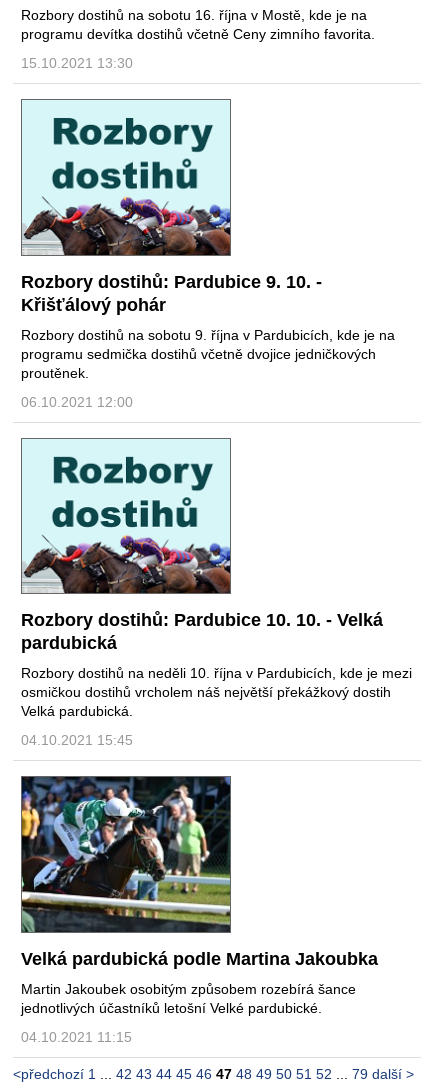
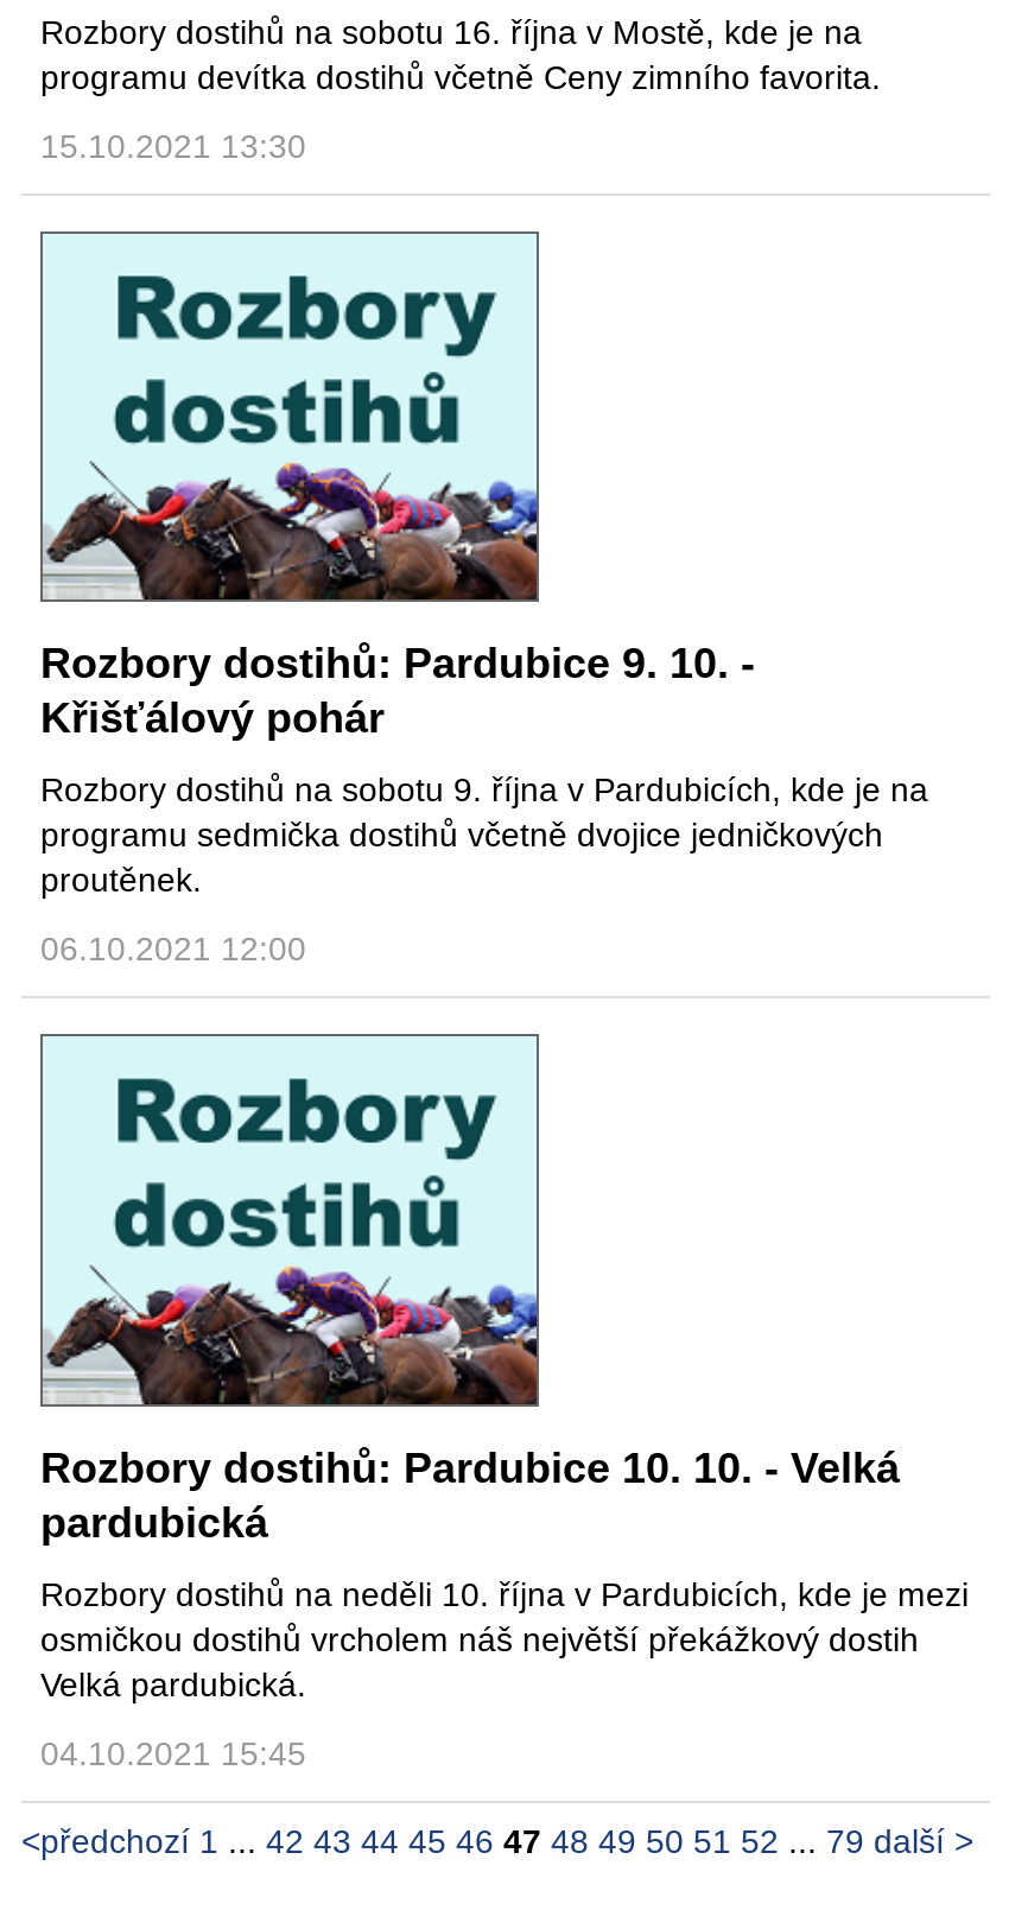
- [image]
- Velká pardubická podle Martina Jakoubka
- Martin Jakoubek osobitým způsobem rozebírá šance
- jednotlivých účastníků letošní Velké pardubické.
- 04.10.2021 11:15
